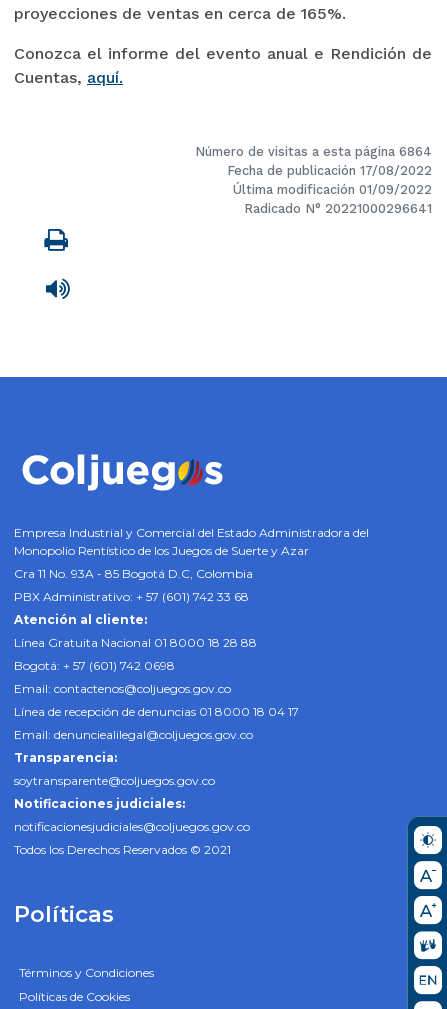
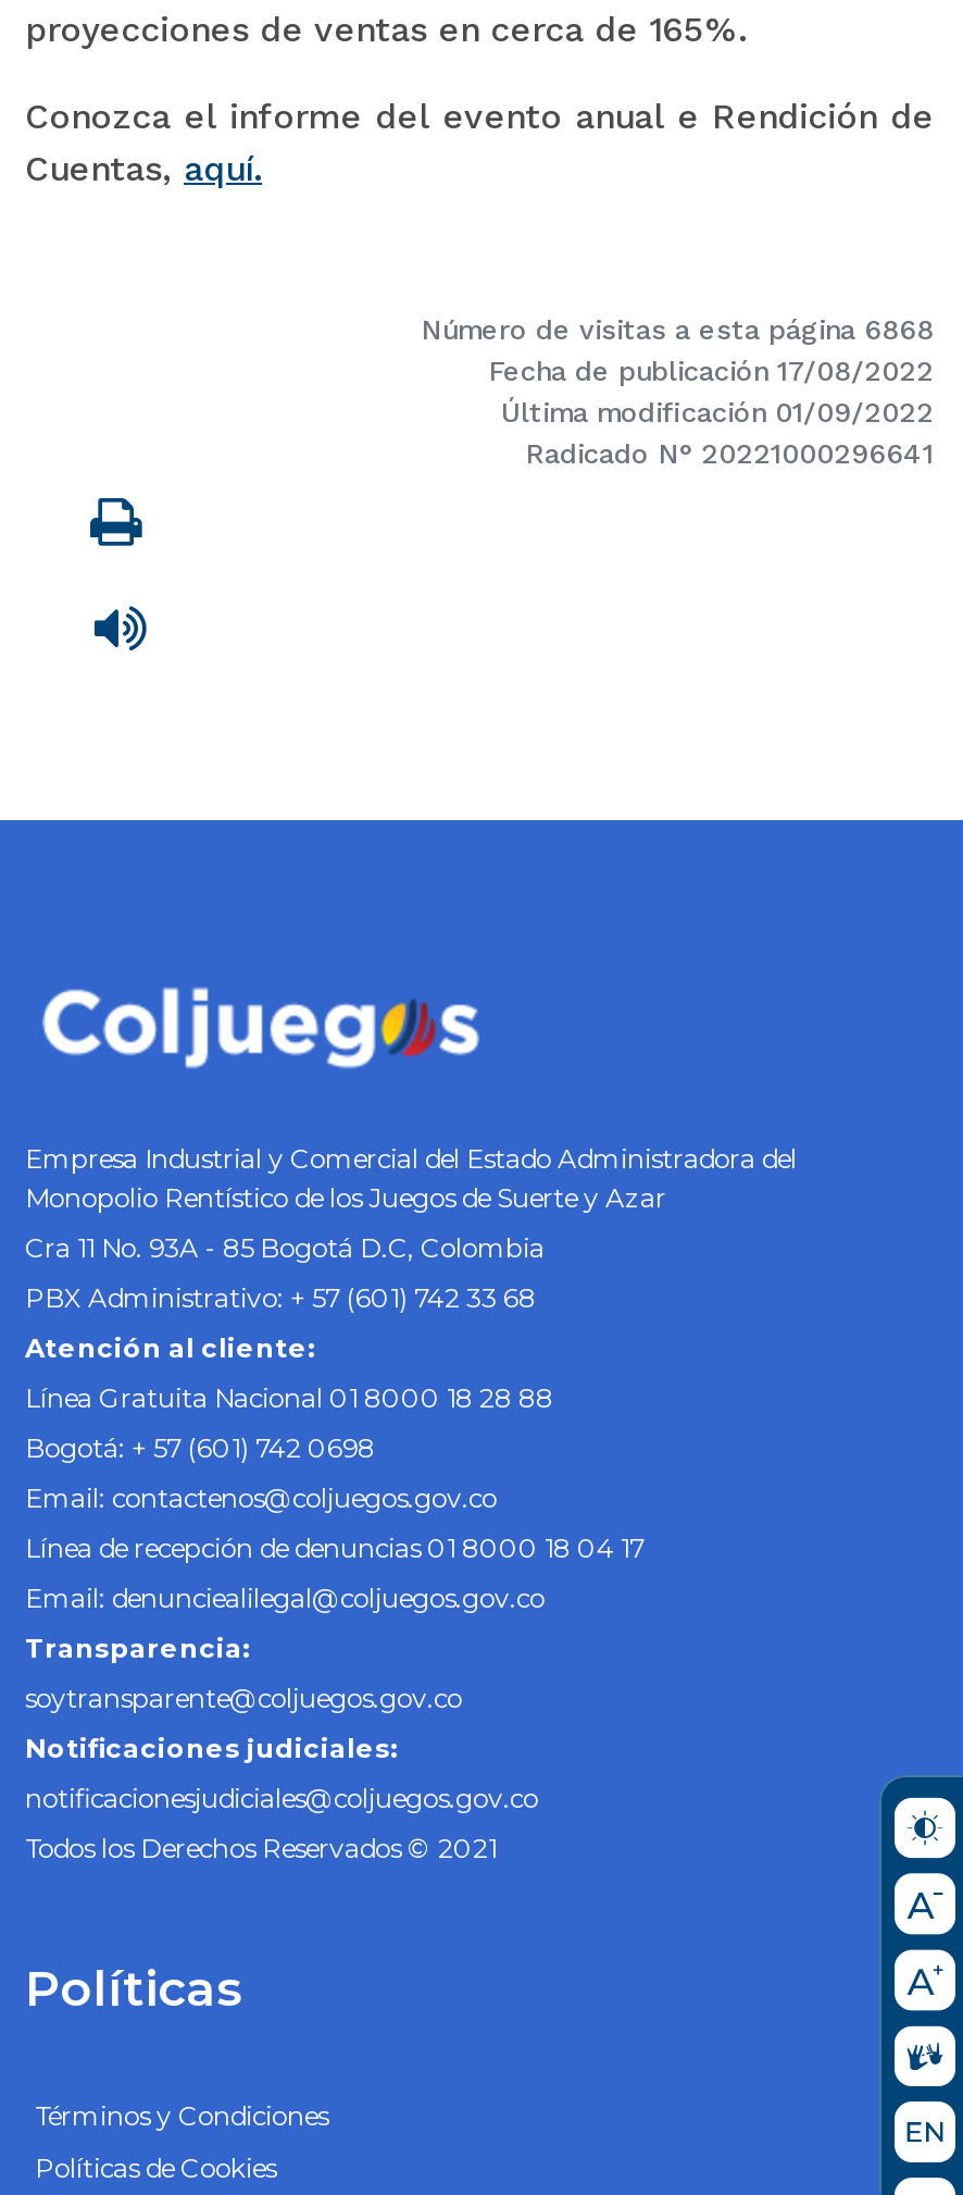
- Número de visitas a esta página 6864
+ Número de visitas a esta página 6868
